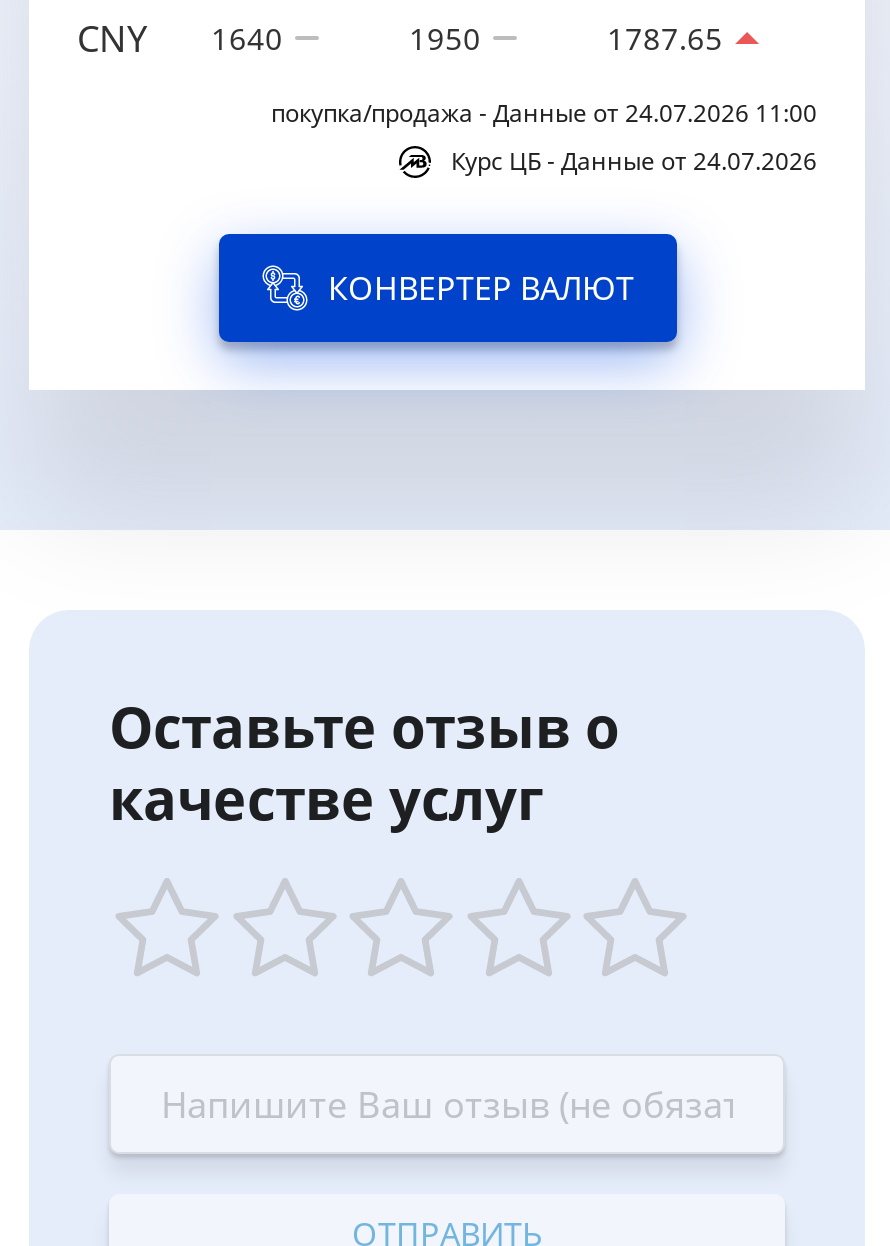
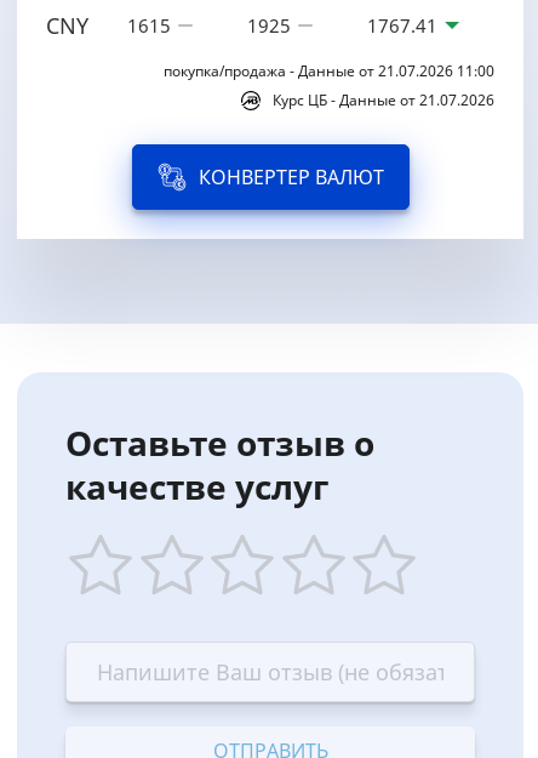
- CNY 1640
+ CNY 1615

- 1950
+ 1925

- 1787.65
+ 1767.41

- покупка/продажа - Данные от 24.07.2026 11:00
+ покупка/продажа - Данные от 21.07.2026 11:00

- Курс ЦБ - Данные от 24.07.2026
+ Курс ЦБ - Данные от 21.07.2026
